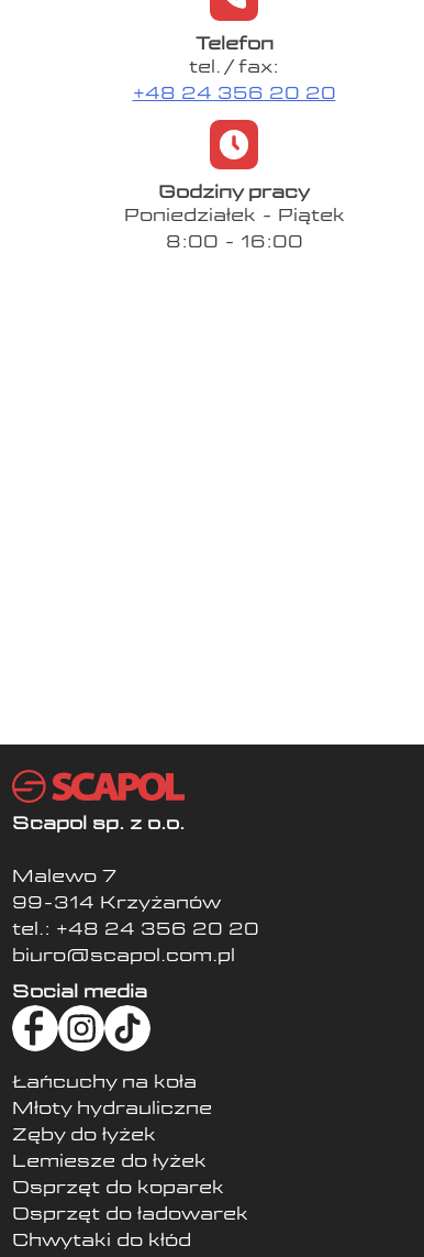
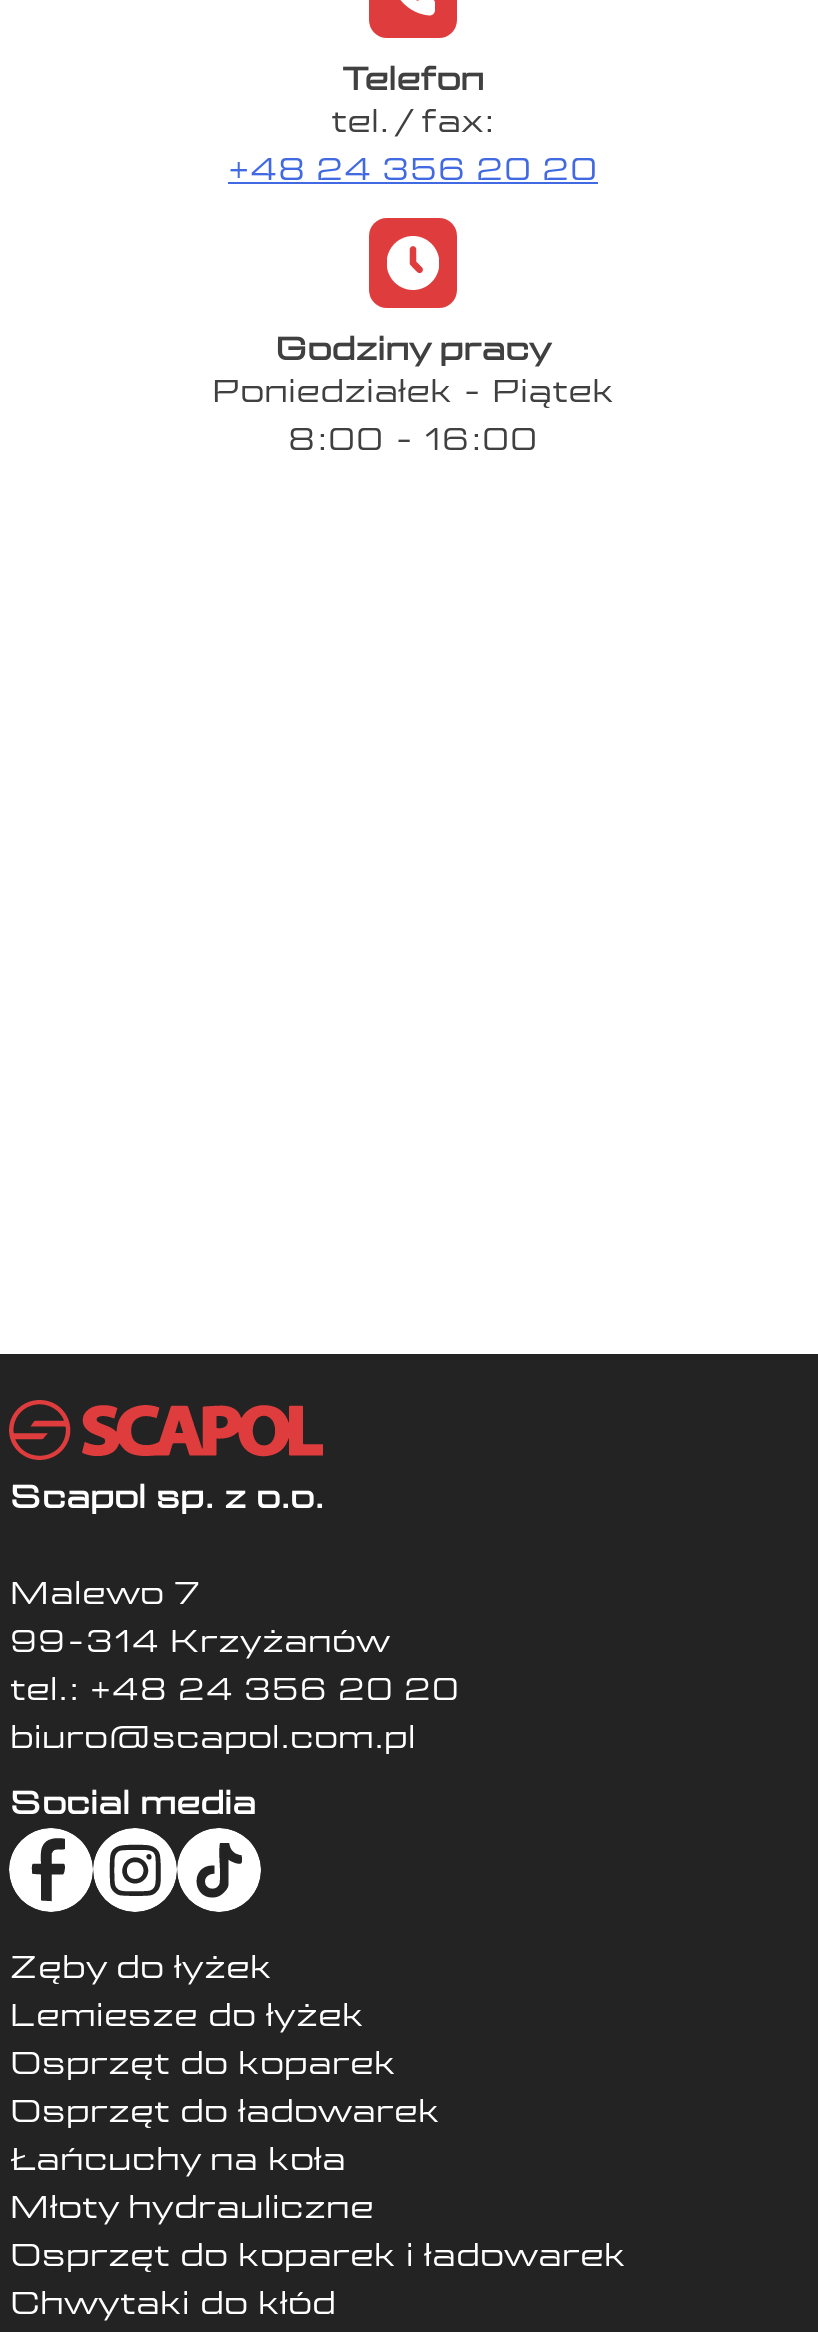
moved down: Łańcuchy na koła | Młoty hydrauliczne

moved up: Zęby do łyżek | Lemiesze do łyżek | Osprzęt do koparek | Osprzęt do ładowarek

+ Osprzęt do koparek i ładowarek
